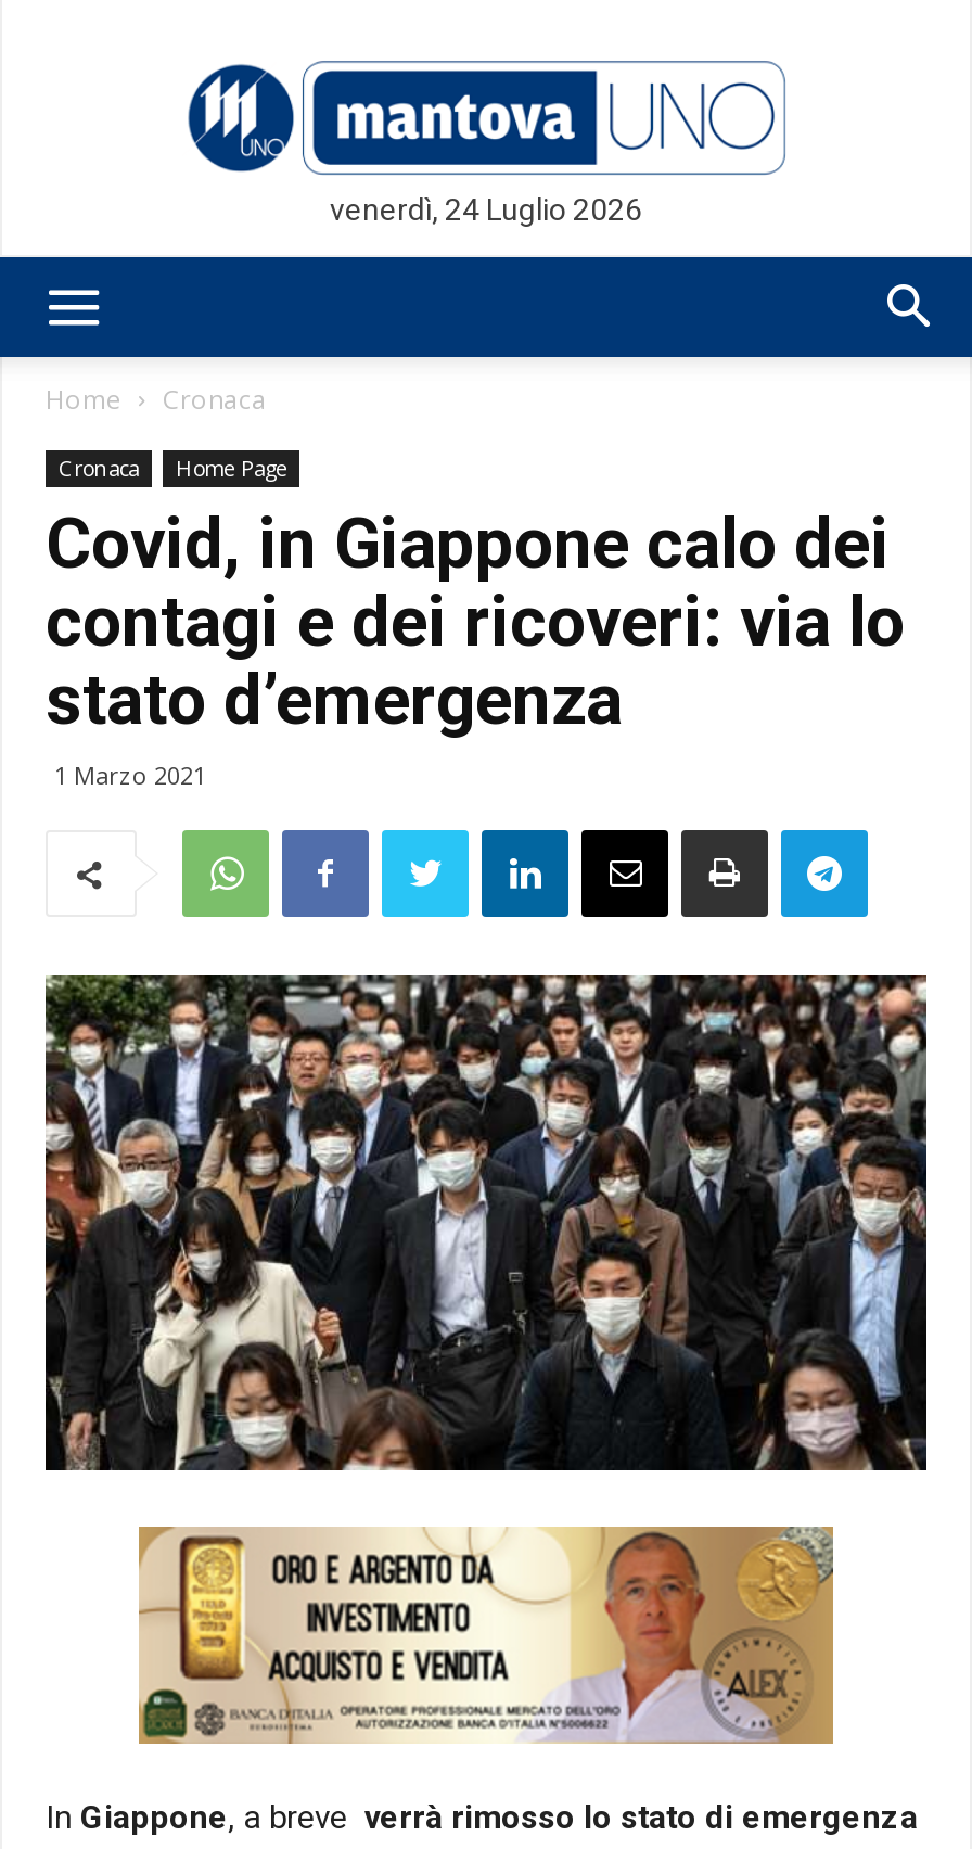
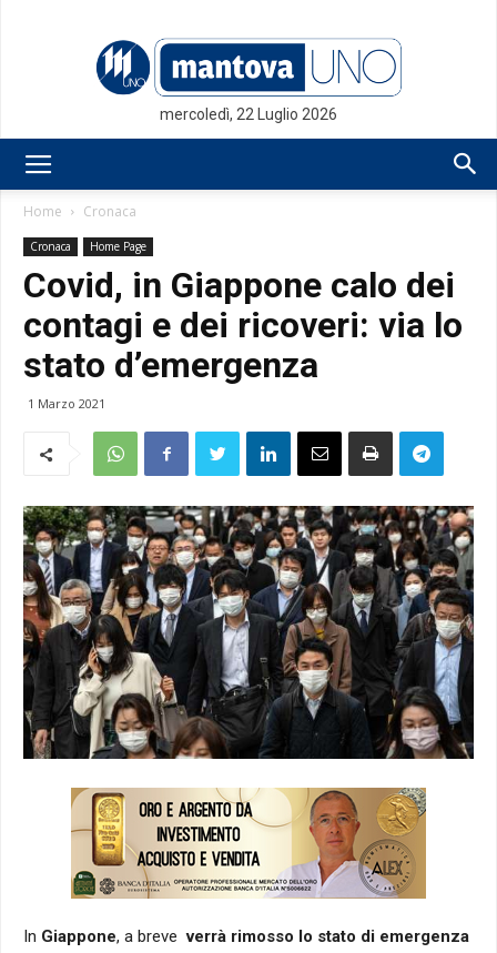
- venerdì, 24 Luglio 2026
+ mercoledì, 22 Luglio 2026
